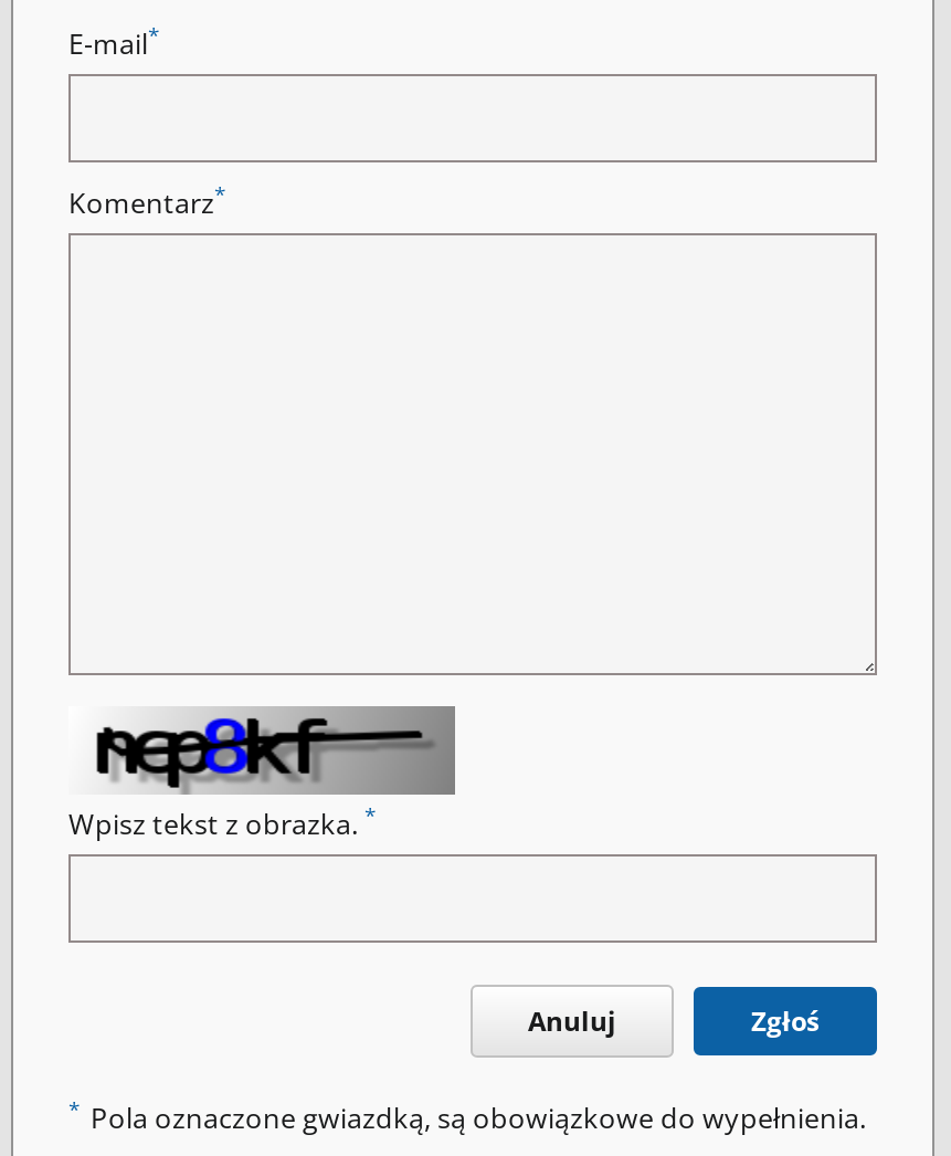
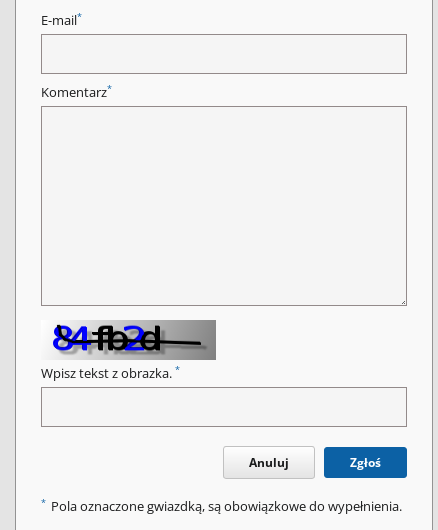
- [image]
+ [image]
